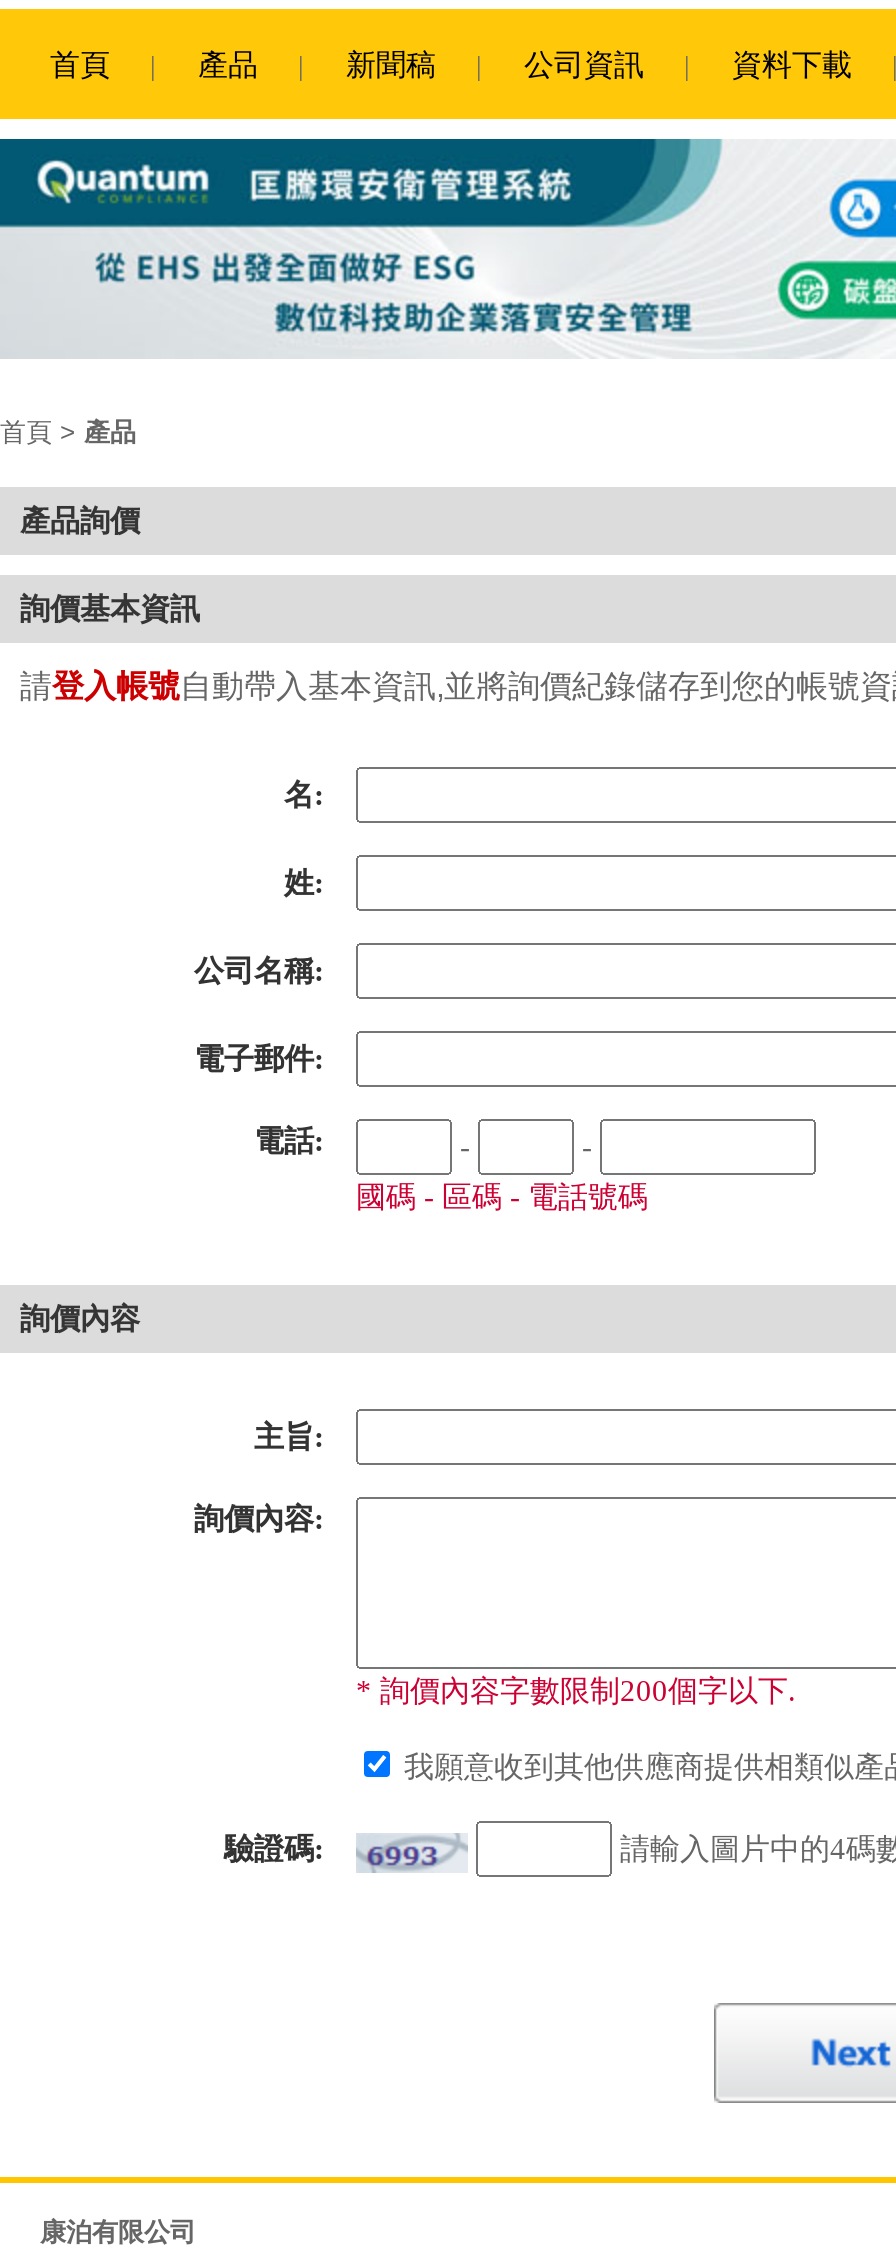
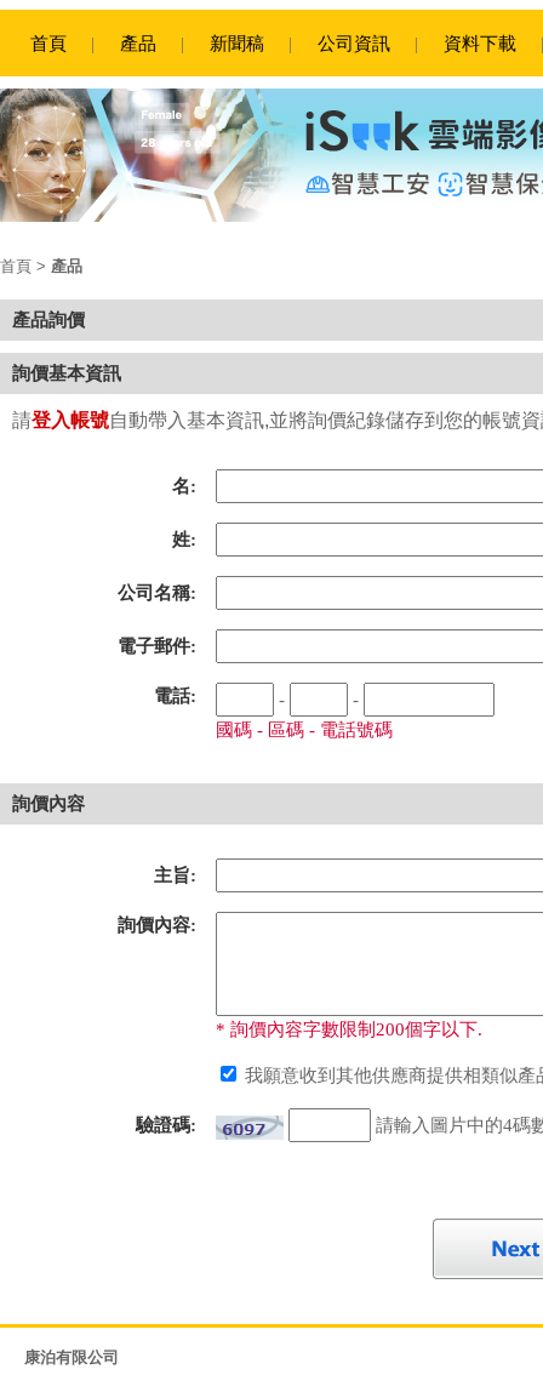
- [image]
+ [image]
